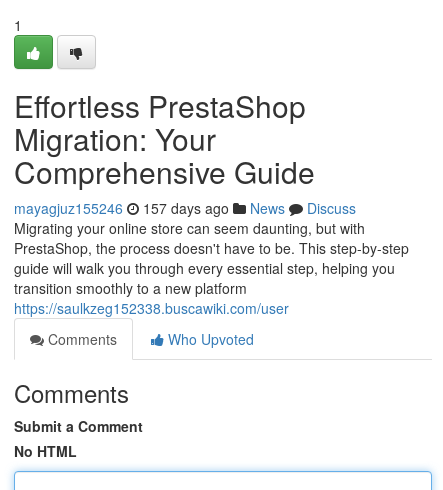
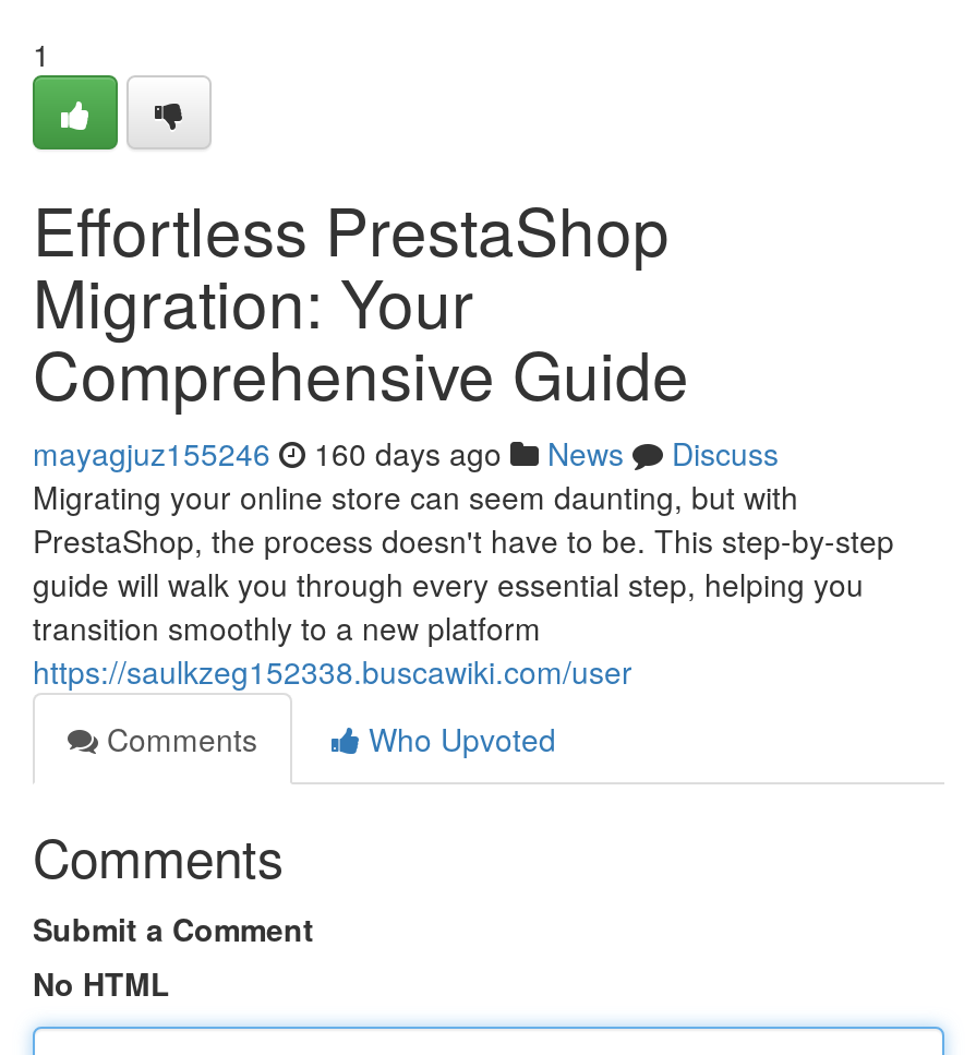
- mayagjuz155246 157 days ago News Discuss
+ mayagjuz155246 160 days ago News Discuss
